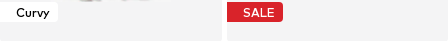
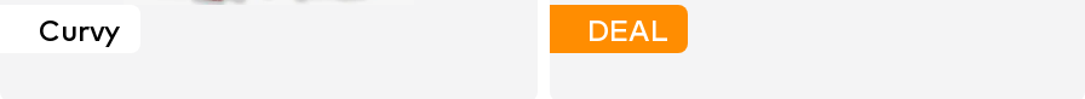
- SALE
+ DEAL
